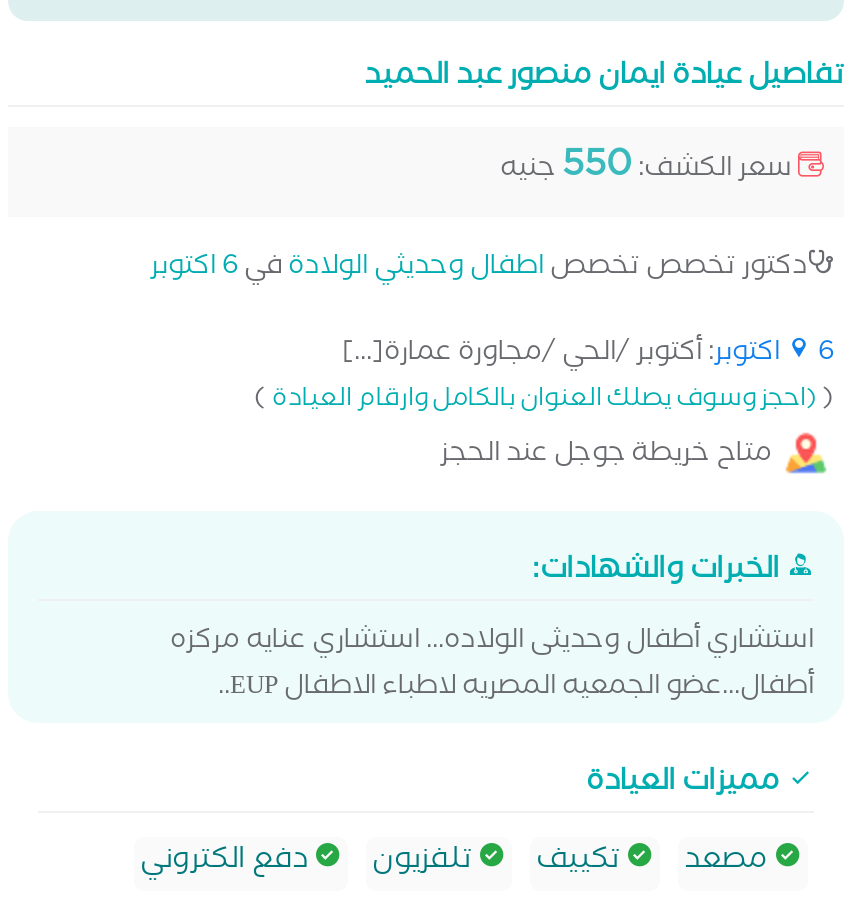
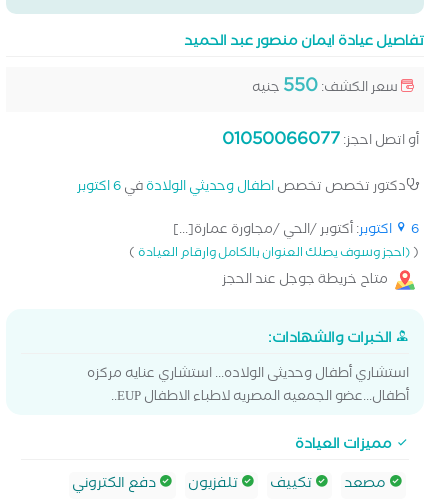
+ أو اتصل احجز:01050066077
